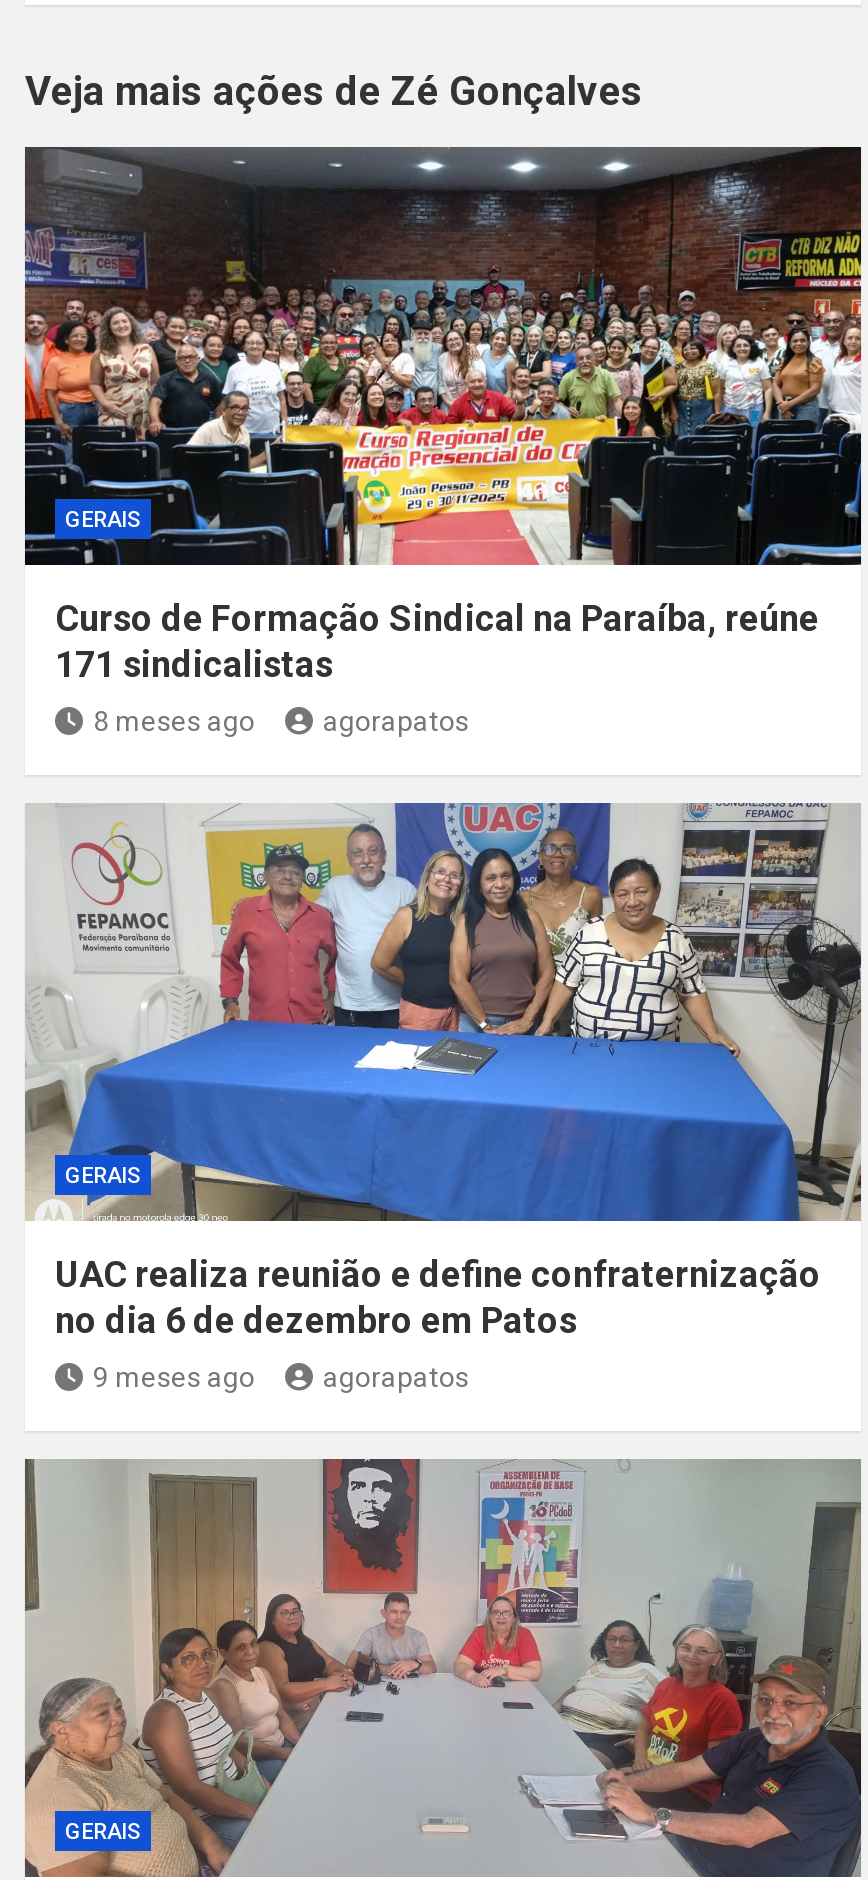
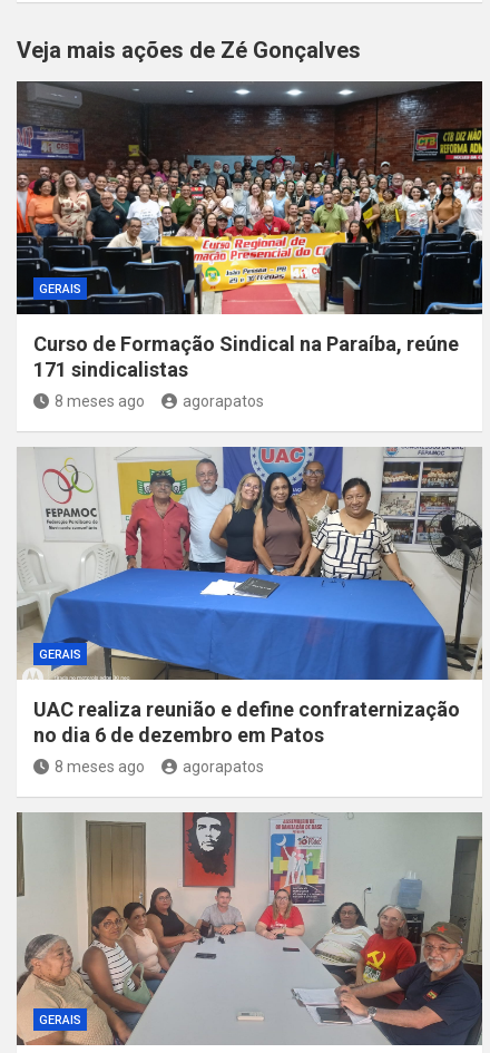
- 9 meses ago
+ 8 meses ago
